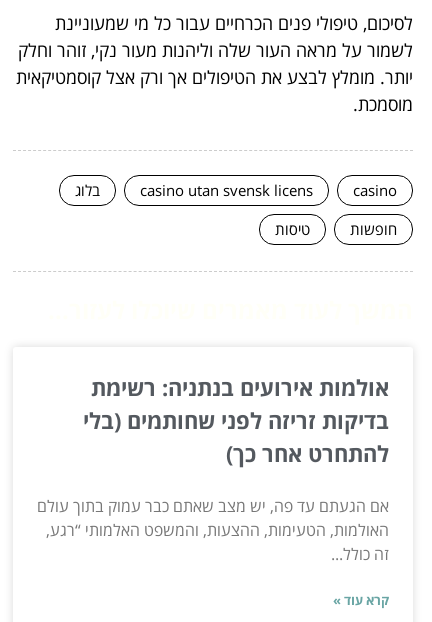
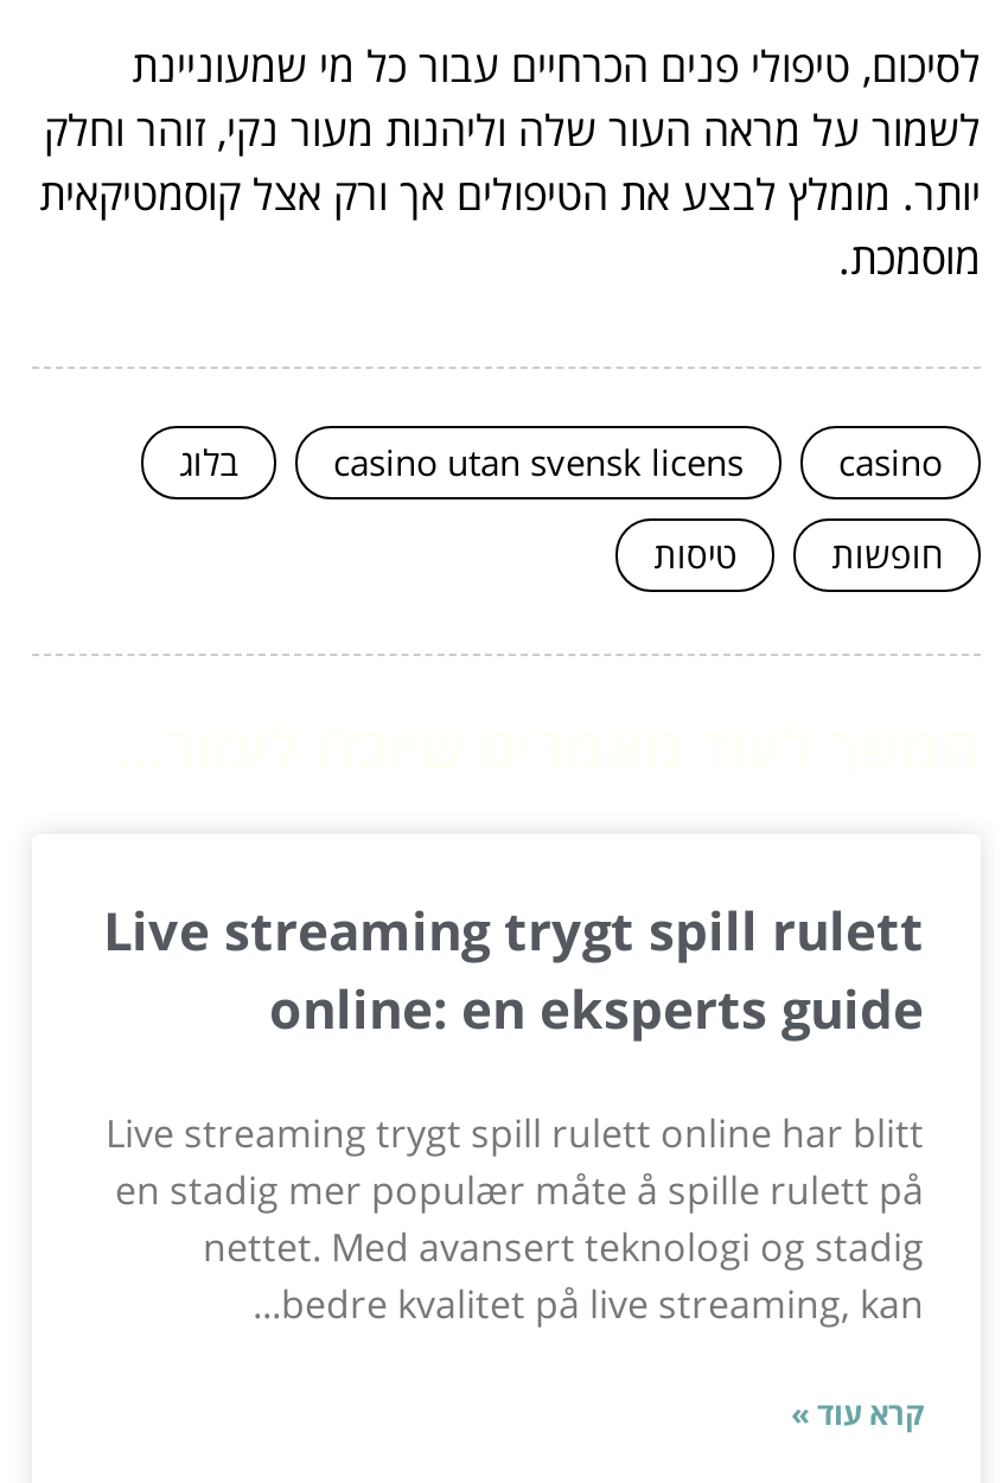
- אולמות אירועים בנתניה: רשימת
- בדיקות זריזה לפני שחותמים (בלי
- להתחרט אחר כך)
+ Live streaming trygt spill rulett
+ online: en eksperts guide

- אם הגעתם עד פה, יש מצב שאתם כבר עמוק בתוך עולם
- האולמות, הטעימות, ההצעות, והמשפט האלמותי “רגע,
- זה כולל...
+ Live streaming trygt spill rulett online har blitt
+ en stadig mer populær måte å spille rulett på
+ nettet. Med avansert teknologi og stadig
+ bedre kvalitet på live streaming, kan...
